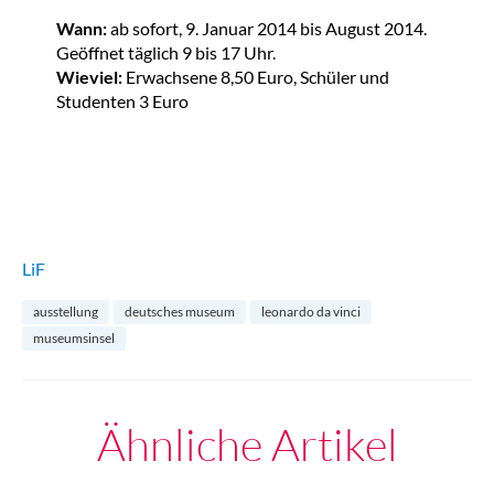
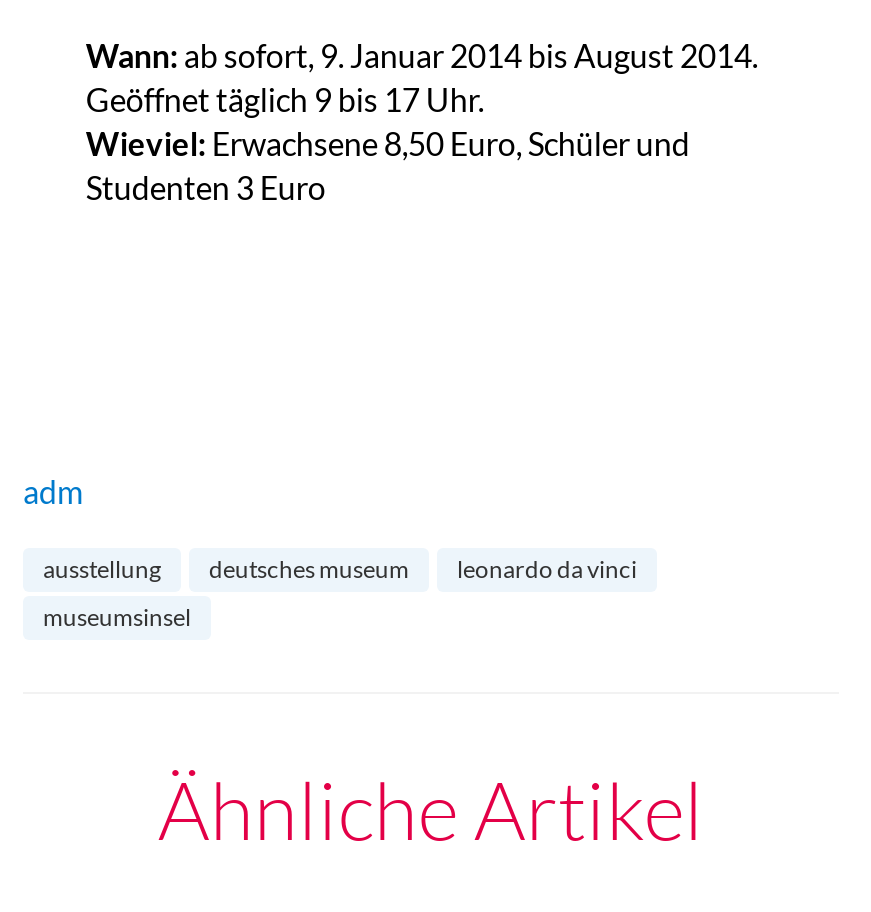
- LiF
+ adm
